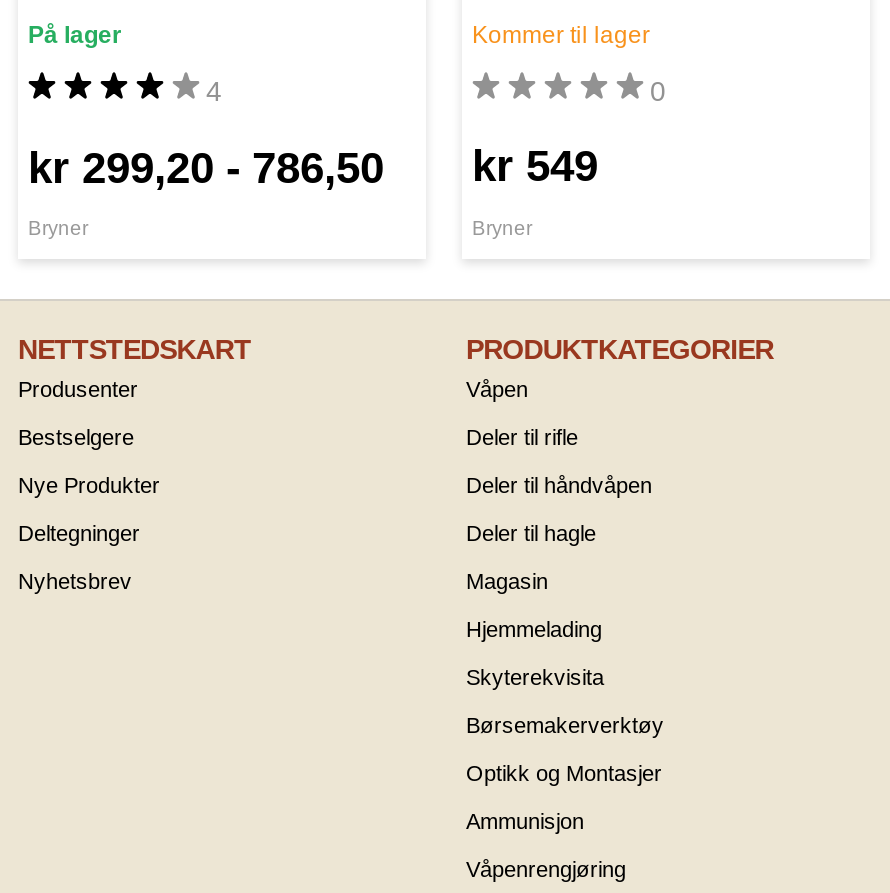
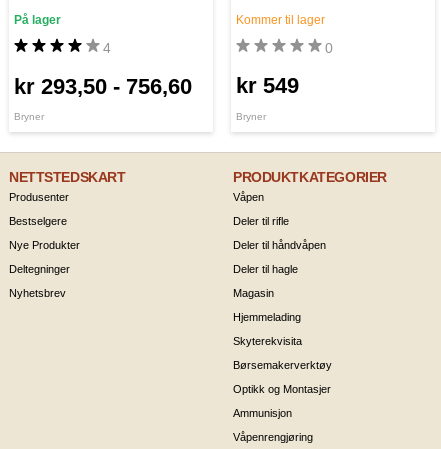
- kr 299,20 - 786,50 kr 549
+ kr 293,50 - 756,60 kr 549
